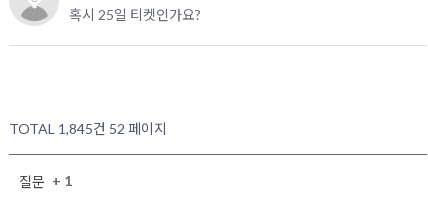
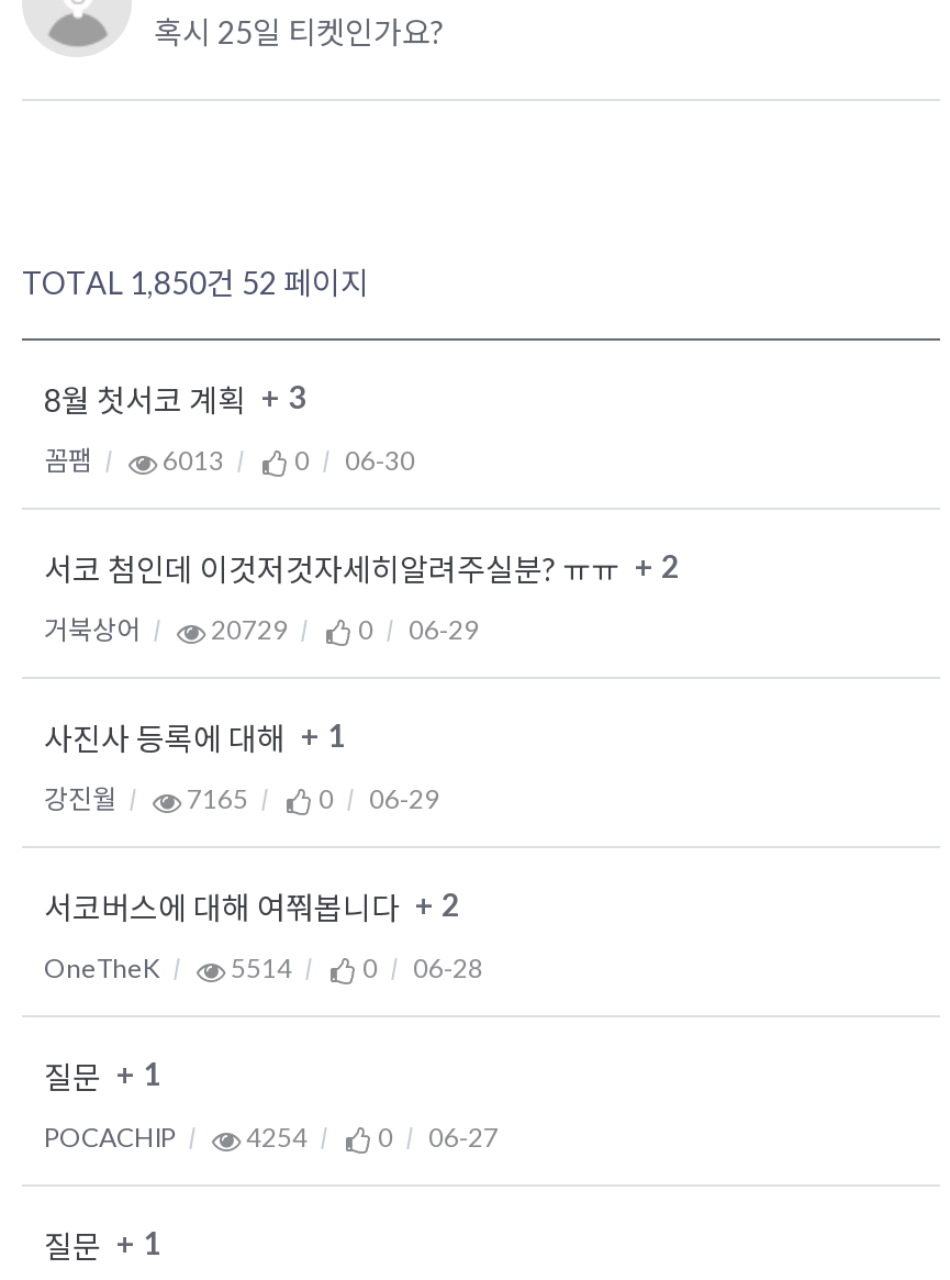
- TOTAL 1,845건 52 페이지
+ TOTAL 1,850건 52 페이지
+ 8월 첫서코 계획 + 3
+ 꼼팸
+ 6013
+ 0
+ 06-30
+ 서코 첨인데 이것저것자세히알려주실분? ㅠㅠ + 2
+ 거북상어
+ 20729
+ 0
+ 06-29
+ 사진사 등록에 대해 + 1
+ 강진월
+ 7165
+ 0
+ 06-29
+ 서코버스에 대해 여쭤봅니다 + 2
+ OneTheK
+ 5514
+ 0
+ 06-28
+ 질문 + 1
+ POCACHIP
+ 4254
+ 0
+ 06-27
